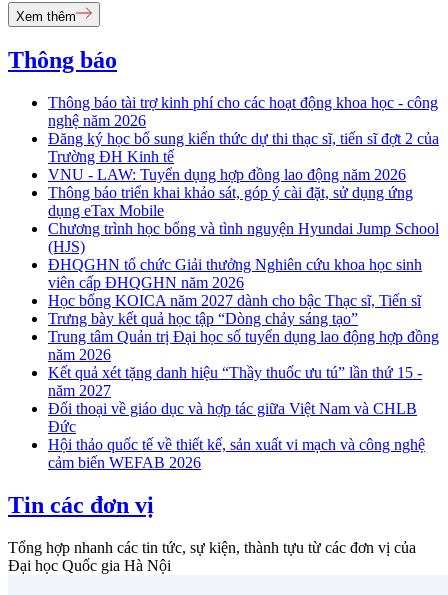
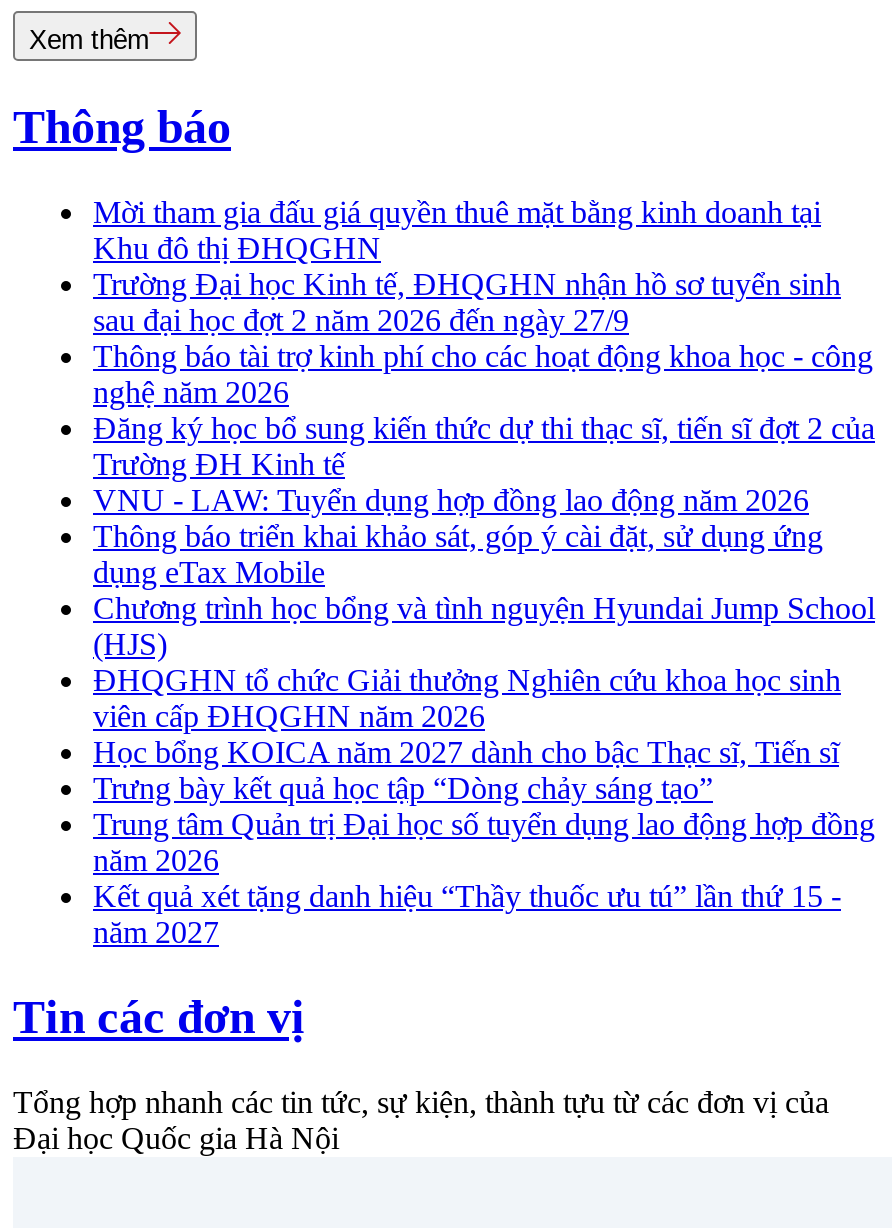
+ Mời tham gia đấu giá quyền thuê mặt bằng kinh doanh tại
+ Khu đô thị ĐHQGHN
+ Trường Đại học Kinh tế, ĐHQGHN nhận hồ sơ tuyển sinh
+ sau đại học đợt 2 năm 2026 đến ngày 27/9

moved down: Thông báo tài trợ kinh phí cho các hoạt động khoa học - công | nghệ năm 2026 | Đăng ký học bổ sung kiến thức dự thi thạc sĩ, tiến sĩ đợt 2 của | ... | Kết quả xét tặng danh hiệu “Thầy thuốc ưu tú” lần thứ 15 - | năm 2027

- Đối thoại về giáo dục và hợp tác giữa Việt Nam và CHLB
- Đức
- Hội thảo quốc tế về thiết kế, sản xuất vi mạch và công nghệ
- cảm biến WEFAB 2026
